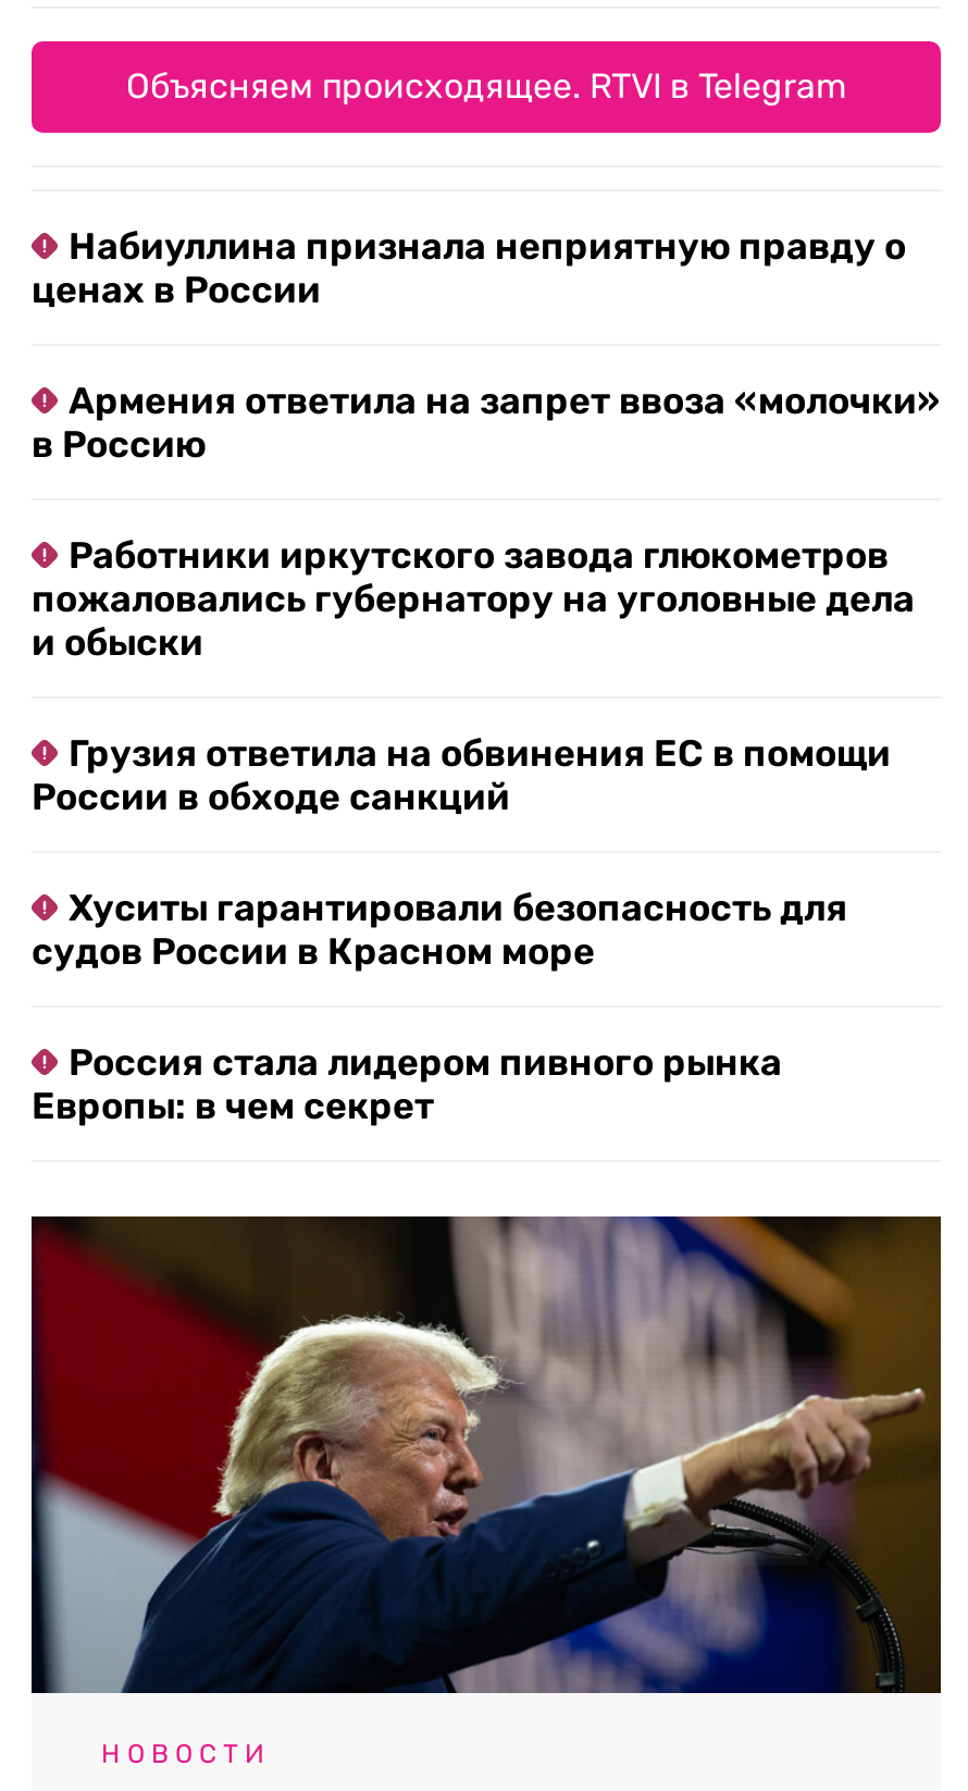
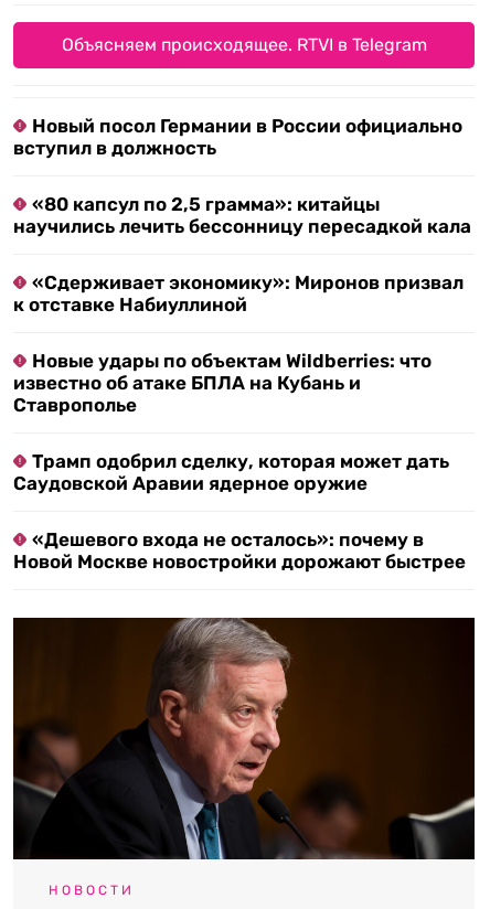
- Набиуллина признала неприятную правду о
- ценах в России
+ Новый посол Германии в России официально
+ вступил в должность

- Армения ответила на запрет ввоза «молочки»
- в Россию
+ «80 капсул по 2,5 грамма»: китайцы
+ научились лечить бессонницу пересадкой кала

- Работники иркутского завода глюкометров
- пожаловались губернатору на уголовные дела
- и обыски
+ «Сдерживает экономику»: Миронов призвал
+ к отставке Набиуллиной

- Грузия ответила на обвинения ЕС в помощи
- России в обходе санкций
+ Новые удары по объектам Wildberries: что
+ известно об атаке БПЛА на Кубань и
+ Ставрополье

- Хуситы гарантировали безопасность для
- судов России в Красном море
+ Трамп одобрил сделку, которая может дать
+ Саудовской Аравии ядерное оружие

- Россия стала лидером пивного рынка
- Европы: в чем секрет
+ «Дешевого входа не осталось»: почему в
+ Новой Москве новостройки дорожают быстрее

- [image]
+ [image]
